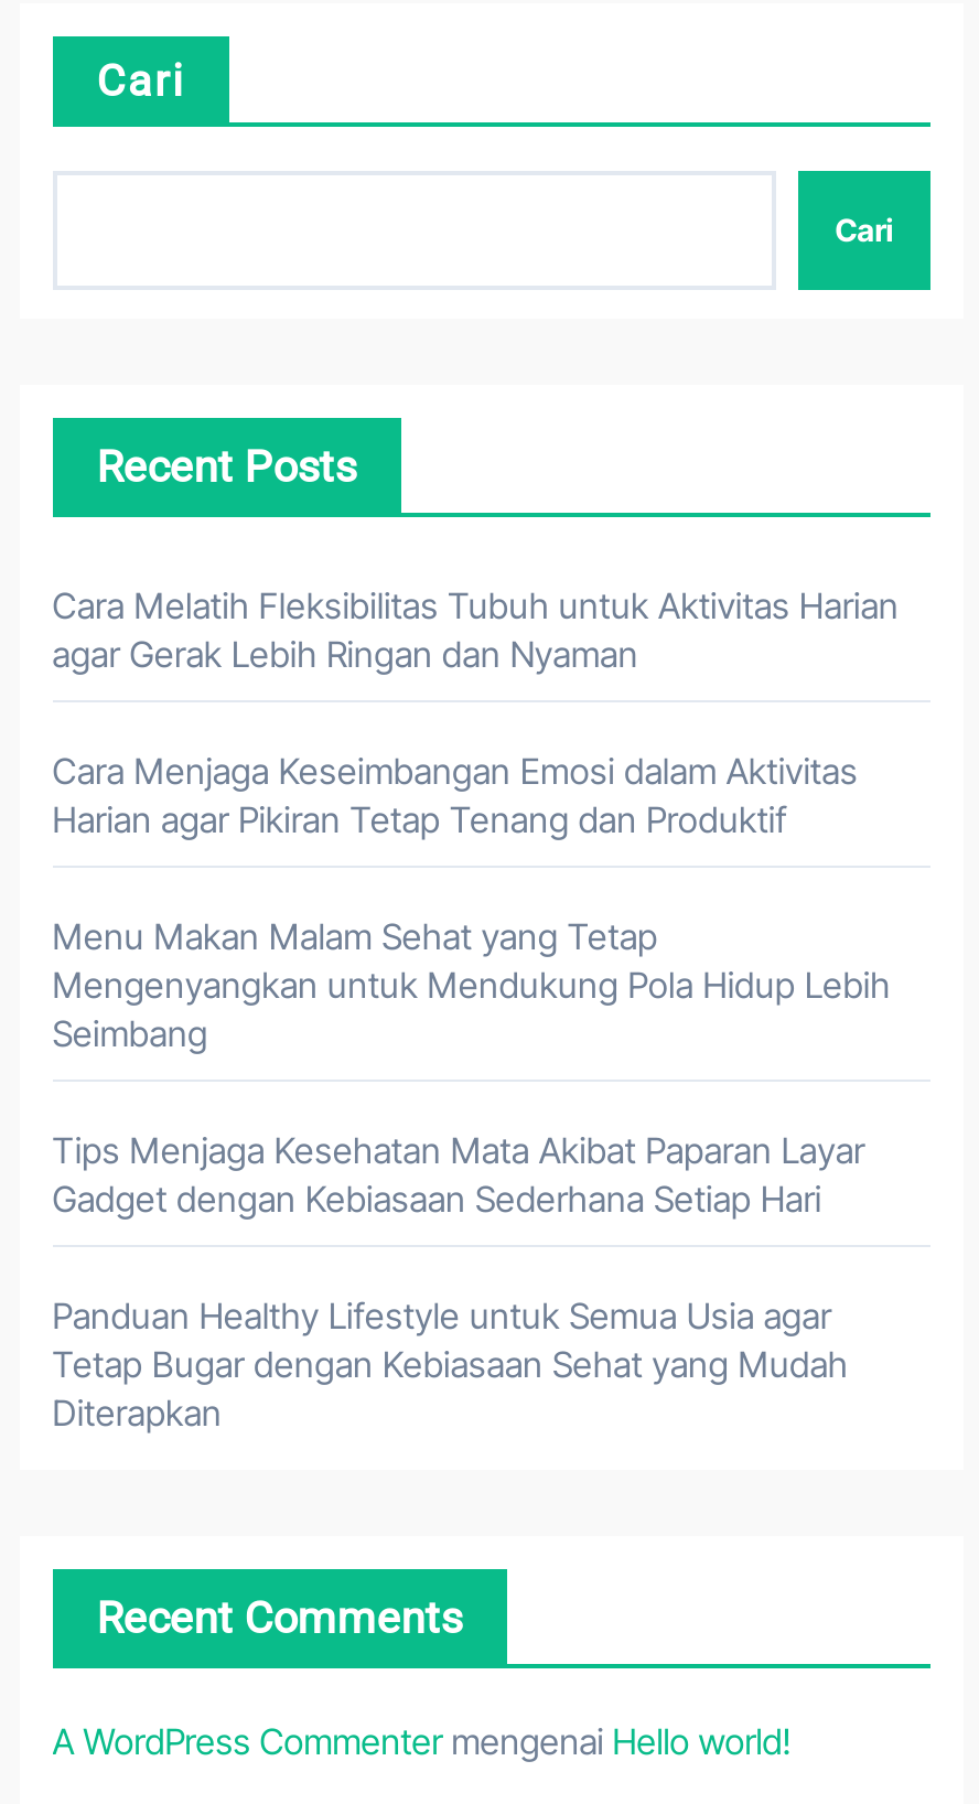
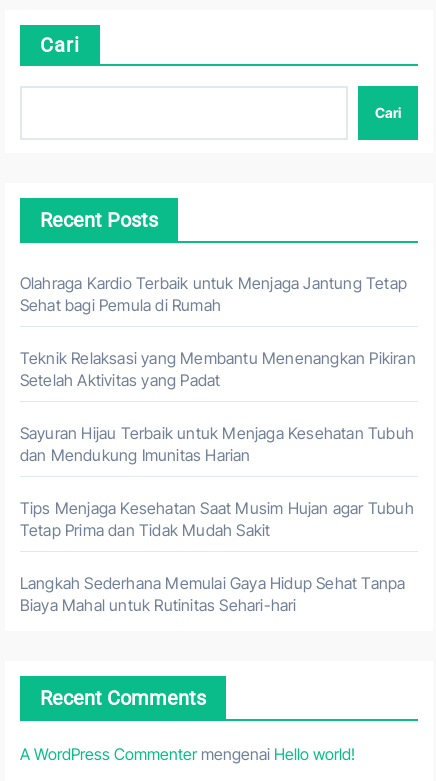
- Cara Melatih Fleksibilitas Tubuh untuk Aktivitas Harian
- agar Gerak Lebih Ringan dan Nyaman
+ Olahraga Kardio Terbaik untuk Menjaga Jantung Tetap
+ Sehat bagi Pemula di Rumah

- Cara Menjaga Keseimbangan Emosi dalam Aktivitas
- Harian agar Pikiran Tetap Tenang dan Produktif
+ Teknik Relaksasi yang Membantu Menenangkan Pikiran
+ Setelah Aktivitas yang Padat

- Menu Makan Malam Sehat yang Tetap
- Mengenyangkan untuk Mendukung Pola Hidup Lebih
- Seimbang
+ Sayuran Hijau Terbaik untuk Menjaga Kesehatan Tubuh
+ dan Mendukung Imunitas Harian

- Tips Menjaga Kesehatan Mata Akibat Paparan Layar
- Gadget dengan Kebiasaan Sederhana Setiap Hari
+ Tips Menjaga Kesehatan Saat Musim Hujan agar Tubuh
+ Tetap Prima dan Tidak Mudah Sakit

- Panduan Healthy Lifestyle untuk Semua Usia agar
- Tetap Bugar dengan Kebiasaan Sehat yang Mudah
- Diterapkan
+ Langkah Sederhana Memulai Gaya Hidup Sehat Tanpa
+ Biaya Mahal untuk Rutinitas Sehari-hari
